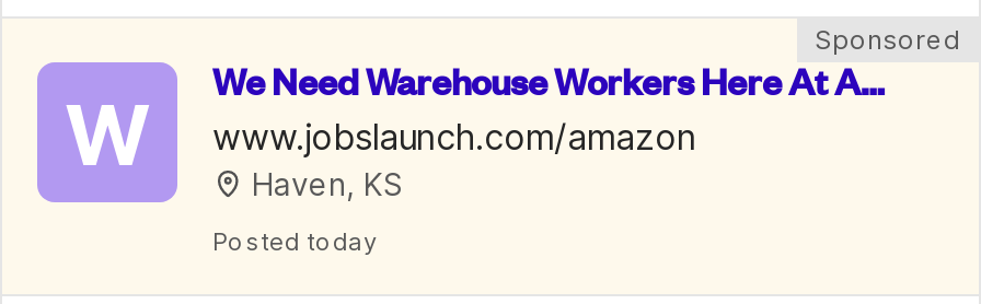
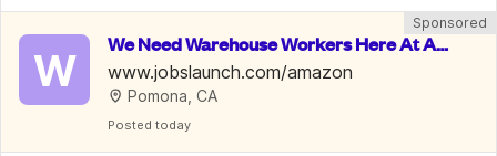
- Haven, KS
+ Pomona, CA
